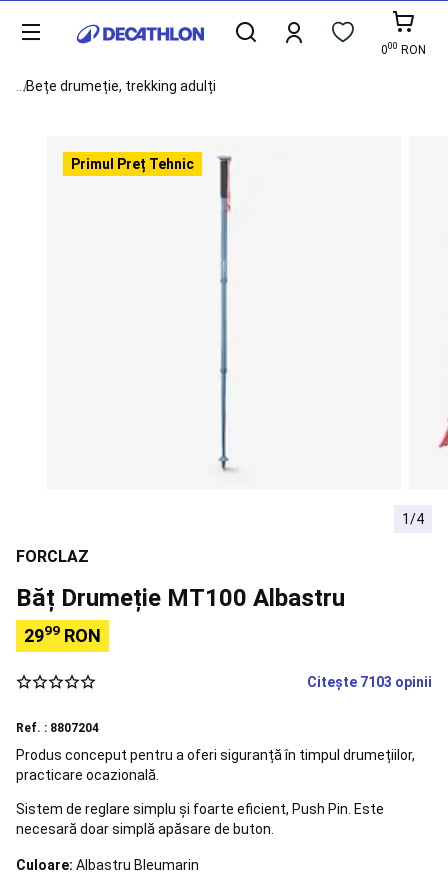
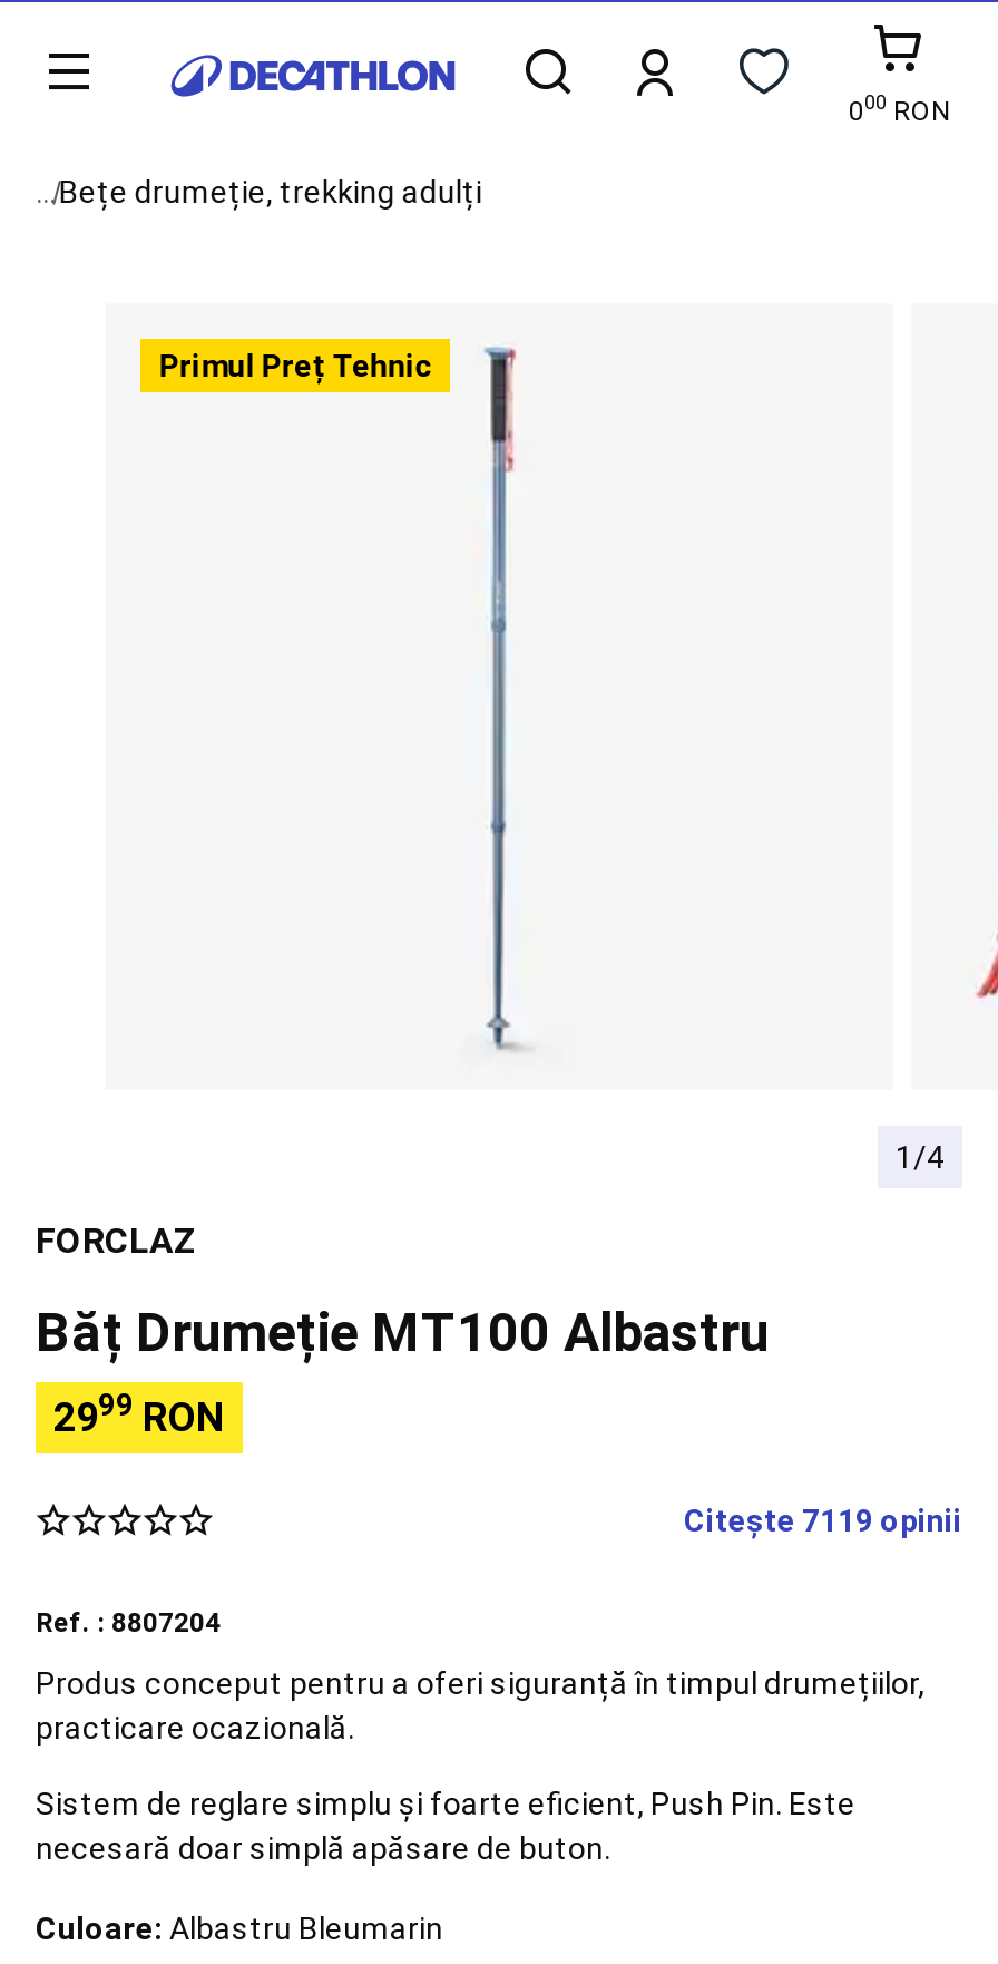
- Citește 7103 opinii
+ Citește 7119 opinii
